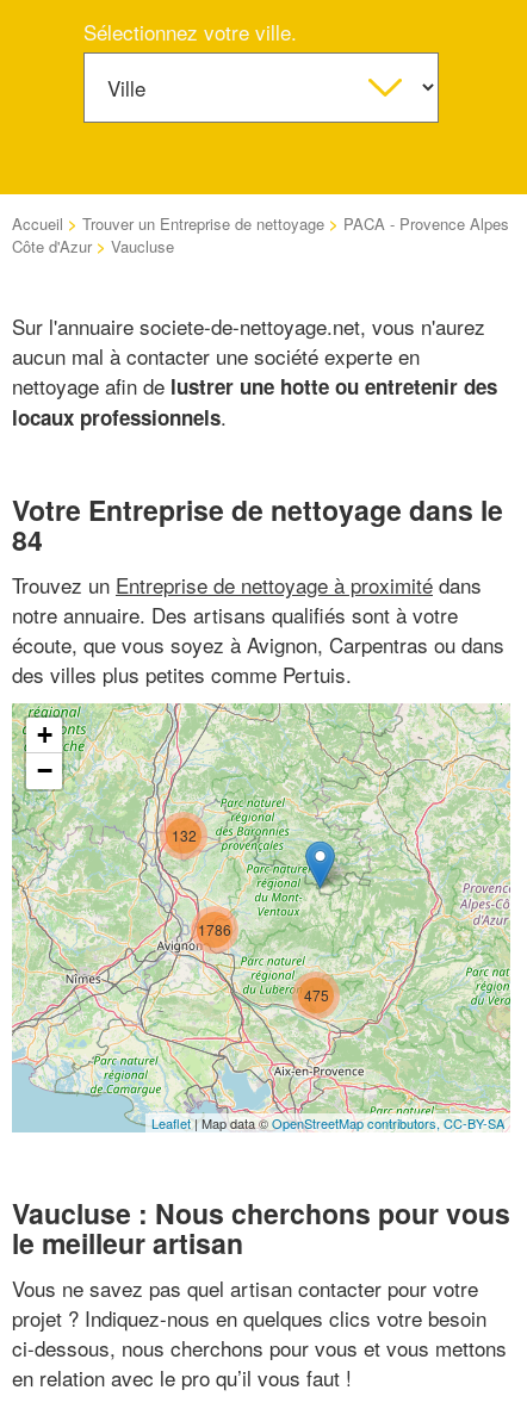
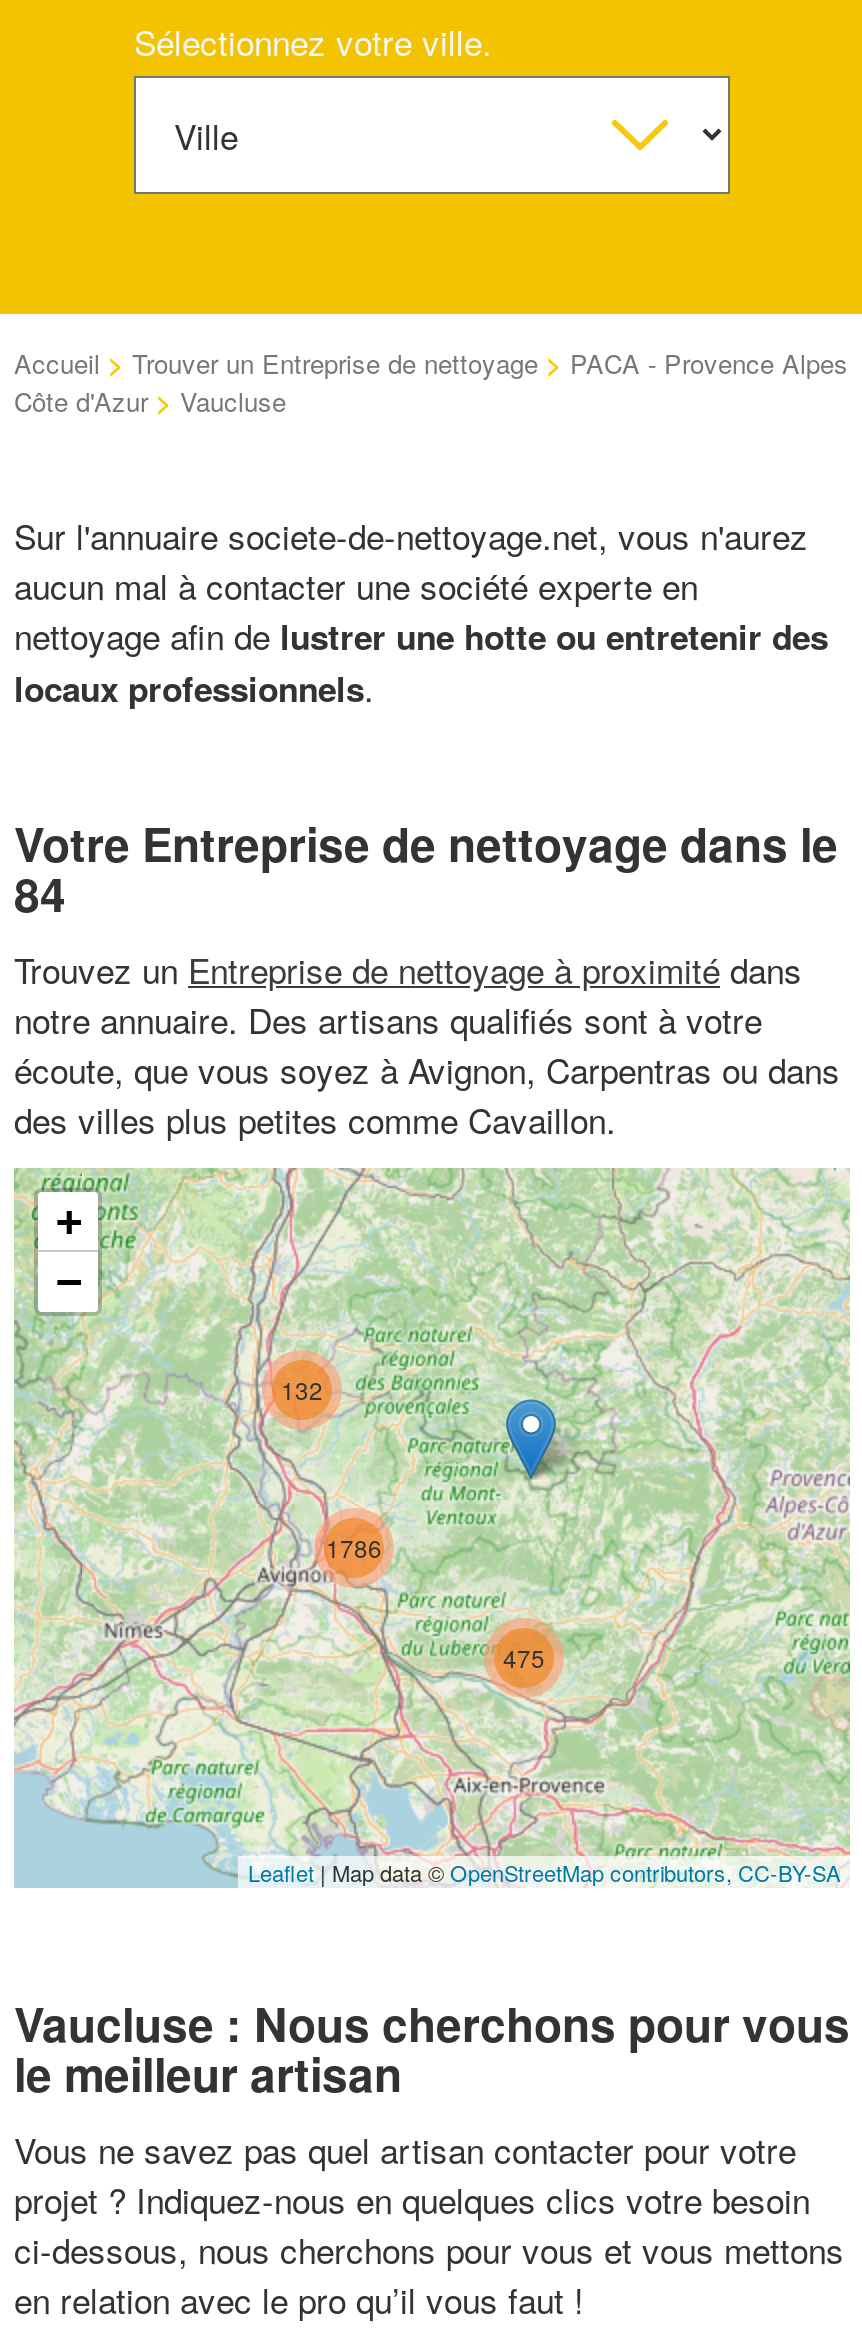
- des villes plus petites comme Pertuis.
+ des villes plus petites comme Cavaillon.
